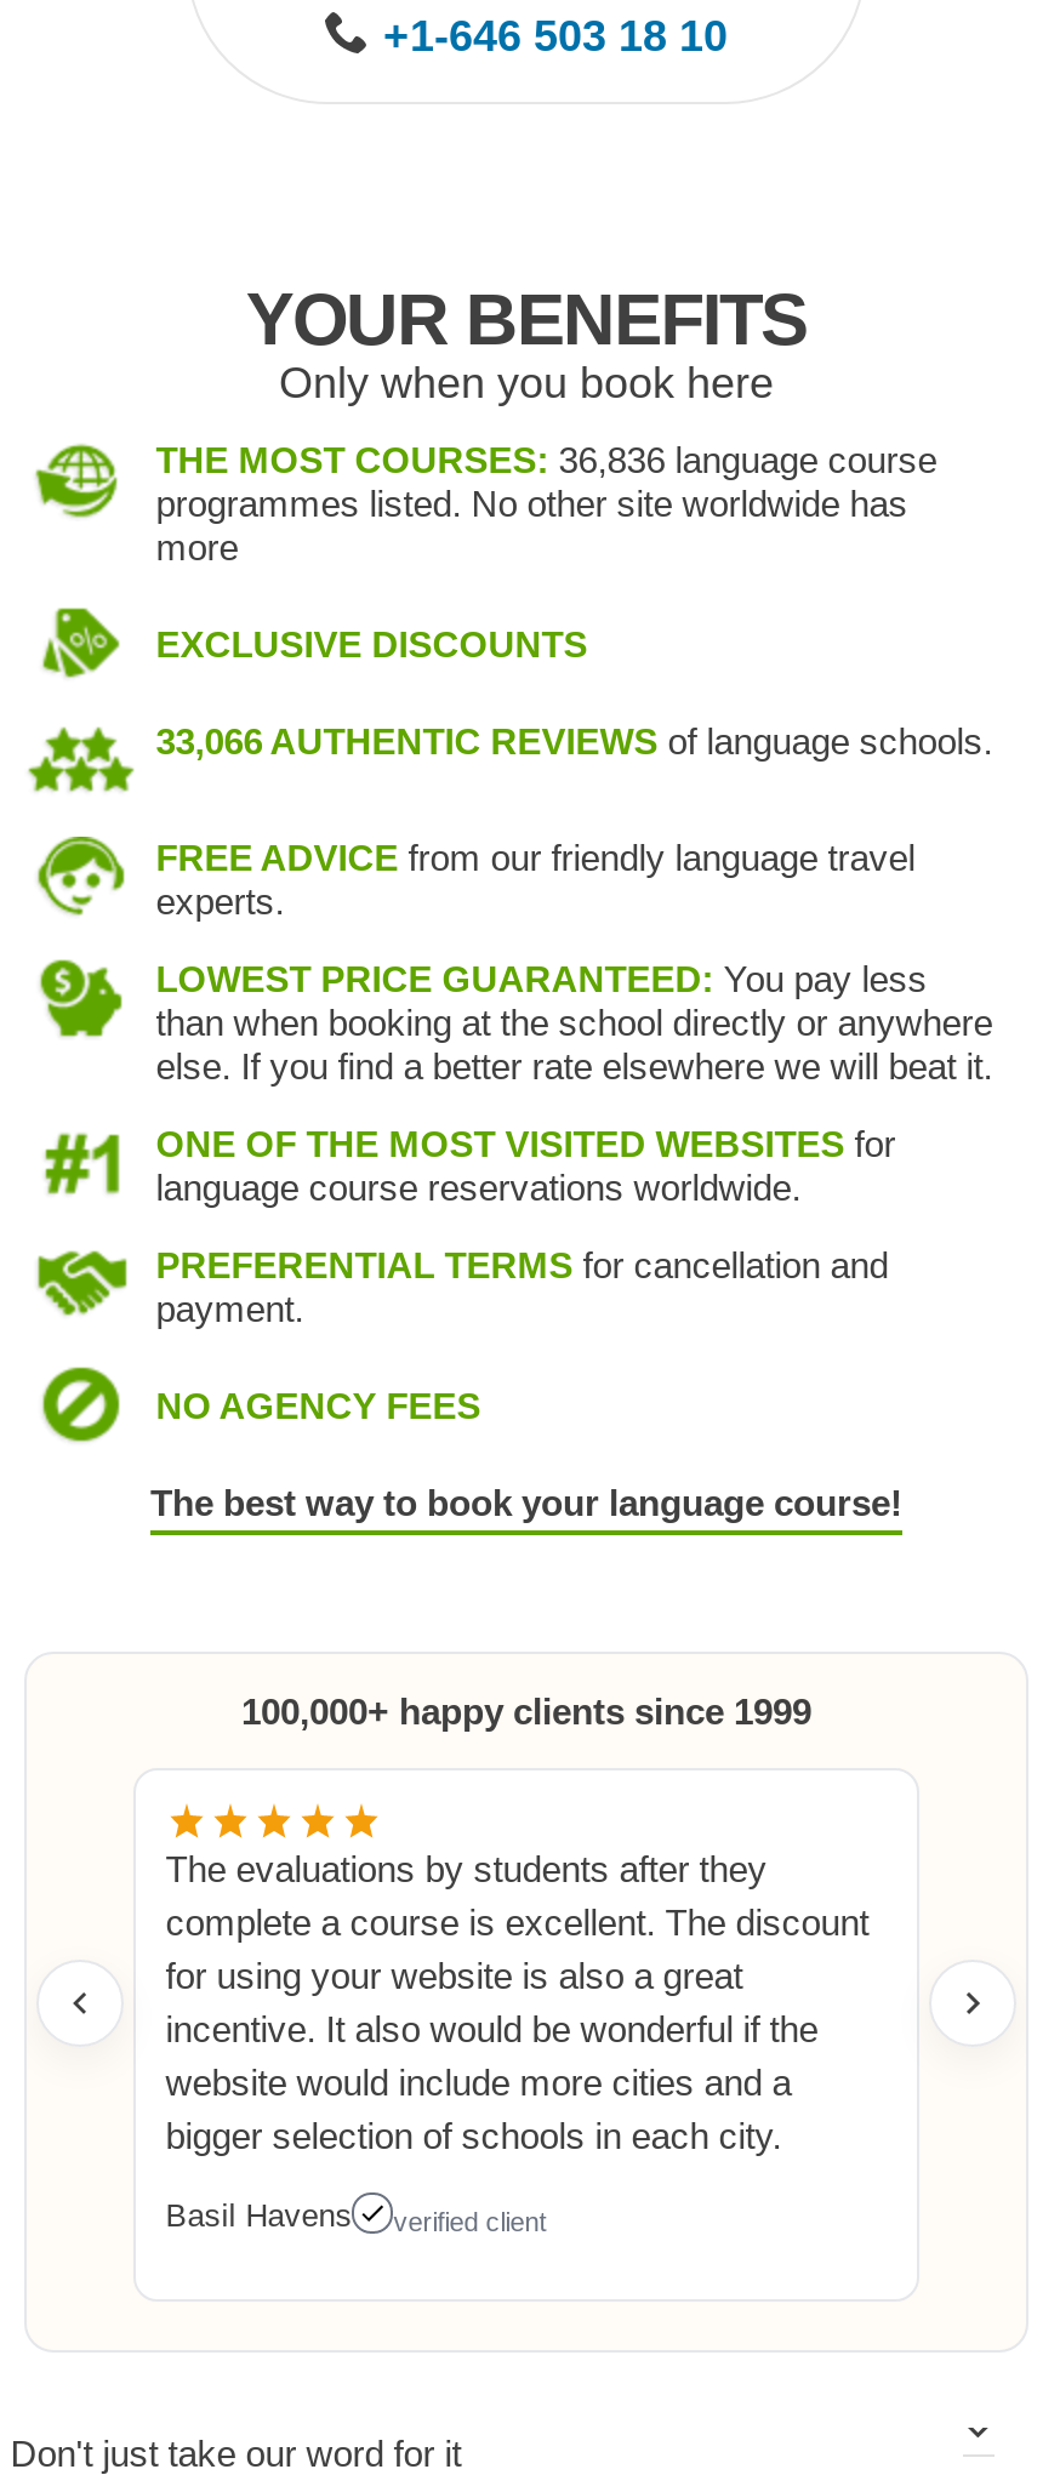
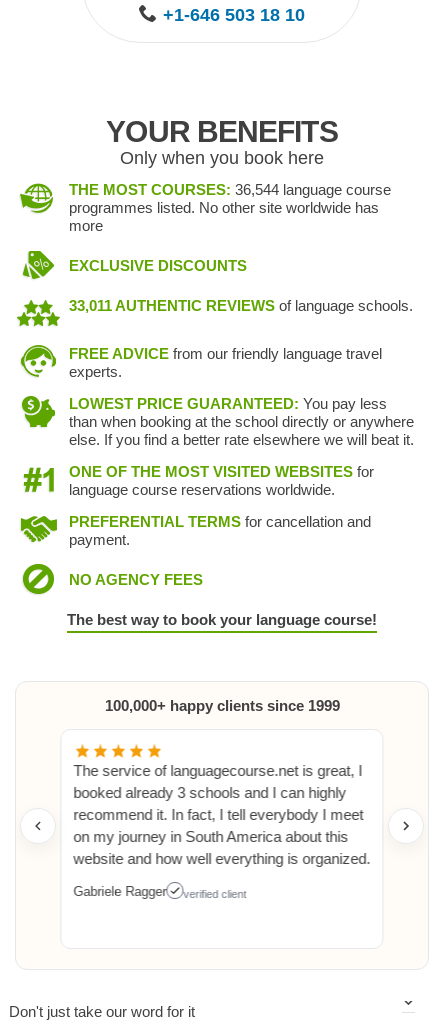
- THE MOST COURSES: 36,836 language course
+ THE MOST COURSES: 36,544 language course

- 33,066 AUTHENTIC REVIEWS of language schools.
+ 33,011 AUTHENTIC REVIEWS of language schools.

- The evaluations by students after they
- complete a course is excellent. The discount
- for using your website is also a great
- incentive. It also would be wonderful if the
- website would include more cities and a
- bigger selection of schools in each city.
+ The service of languagecourse.net is great, I
+ booked already 3 schools and I can highly
+ recommend it. In fact, I tell everybody I meet
+ on my journey in South America about this
+ website and how well everything is organized.

- Basil Havens
+ Gabriele Ragger

moved up: verified client
